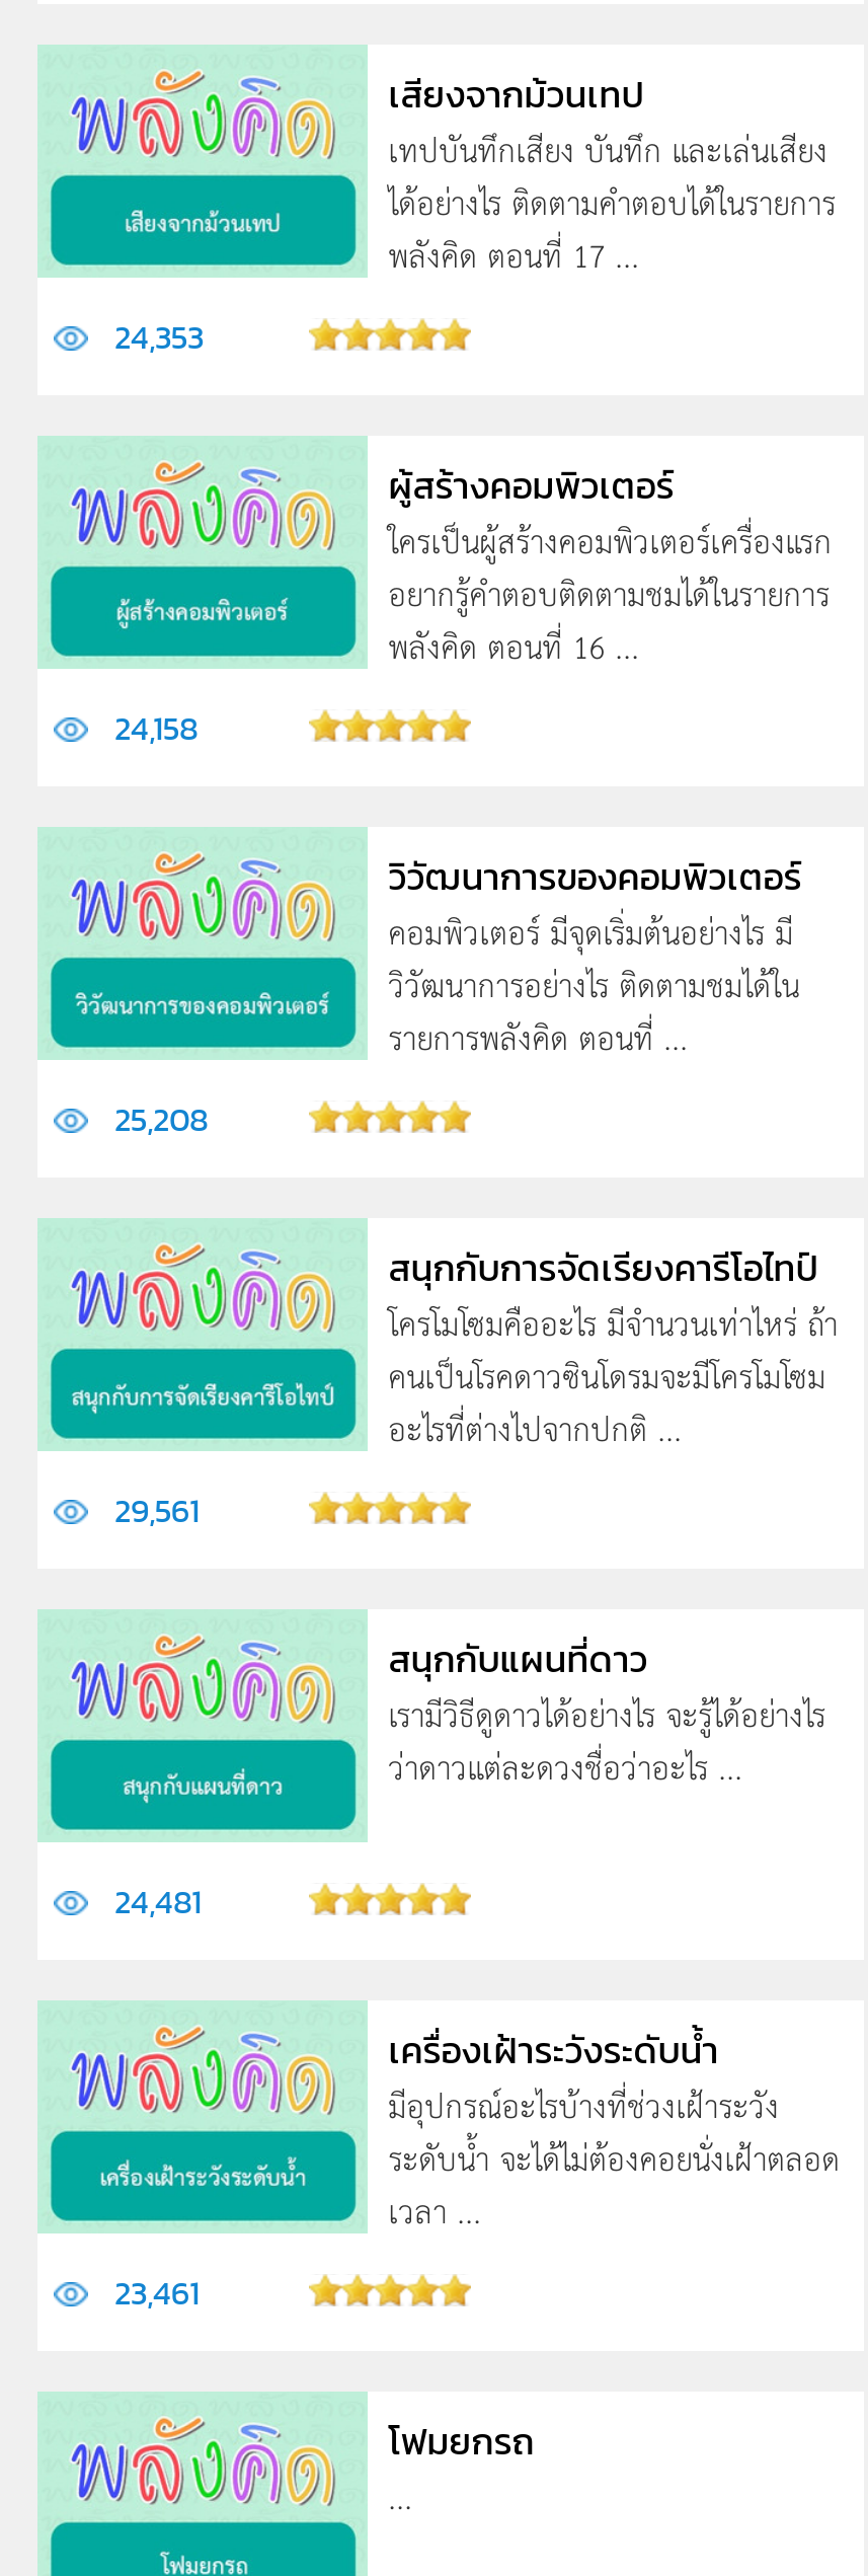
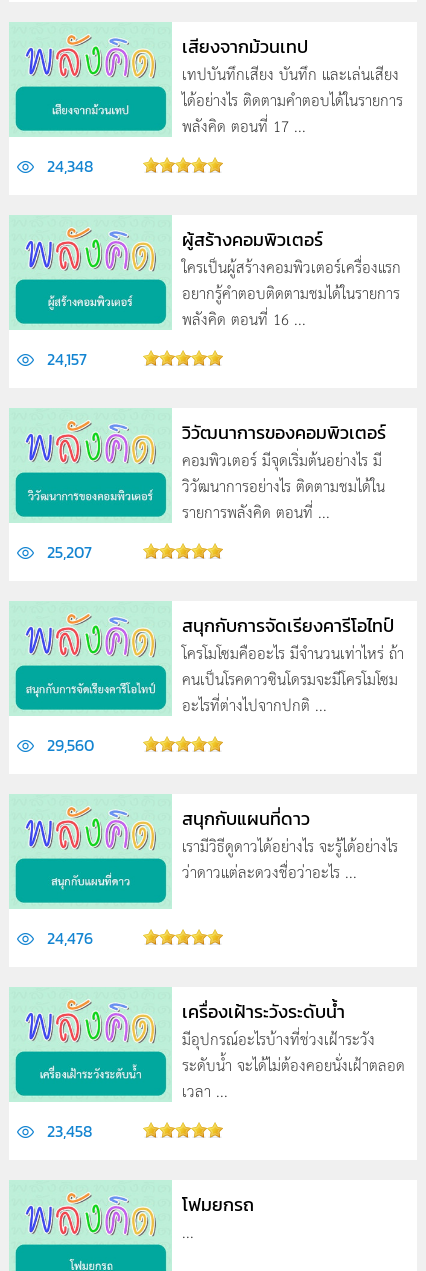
- 24,353
+ 24,348

- 24,158
+ 24,157

- 25,208
+ 25,207

- 29,561
+ 29,560

- 24,481
+ 24,476

- 23,461
+ 23,458
